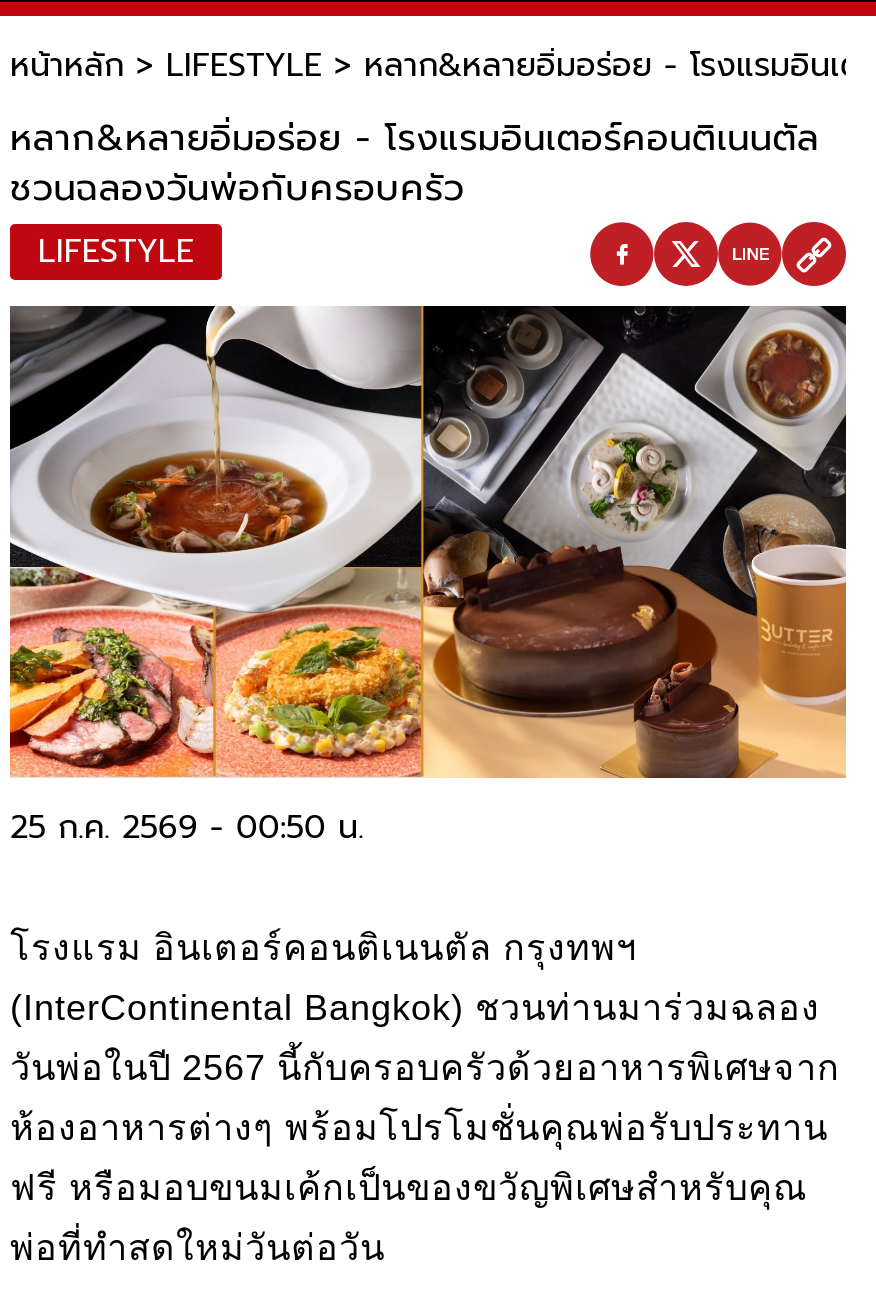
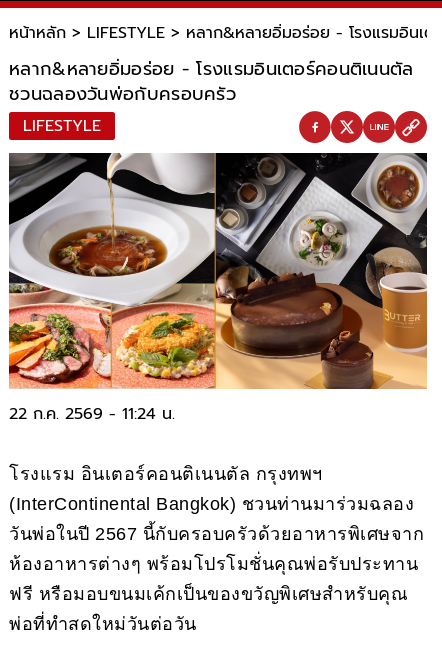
- 25 ก.ค. 2569 - 00:50 น.
+ 22 ก.ค. 2569 - 11:24 น.
